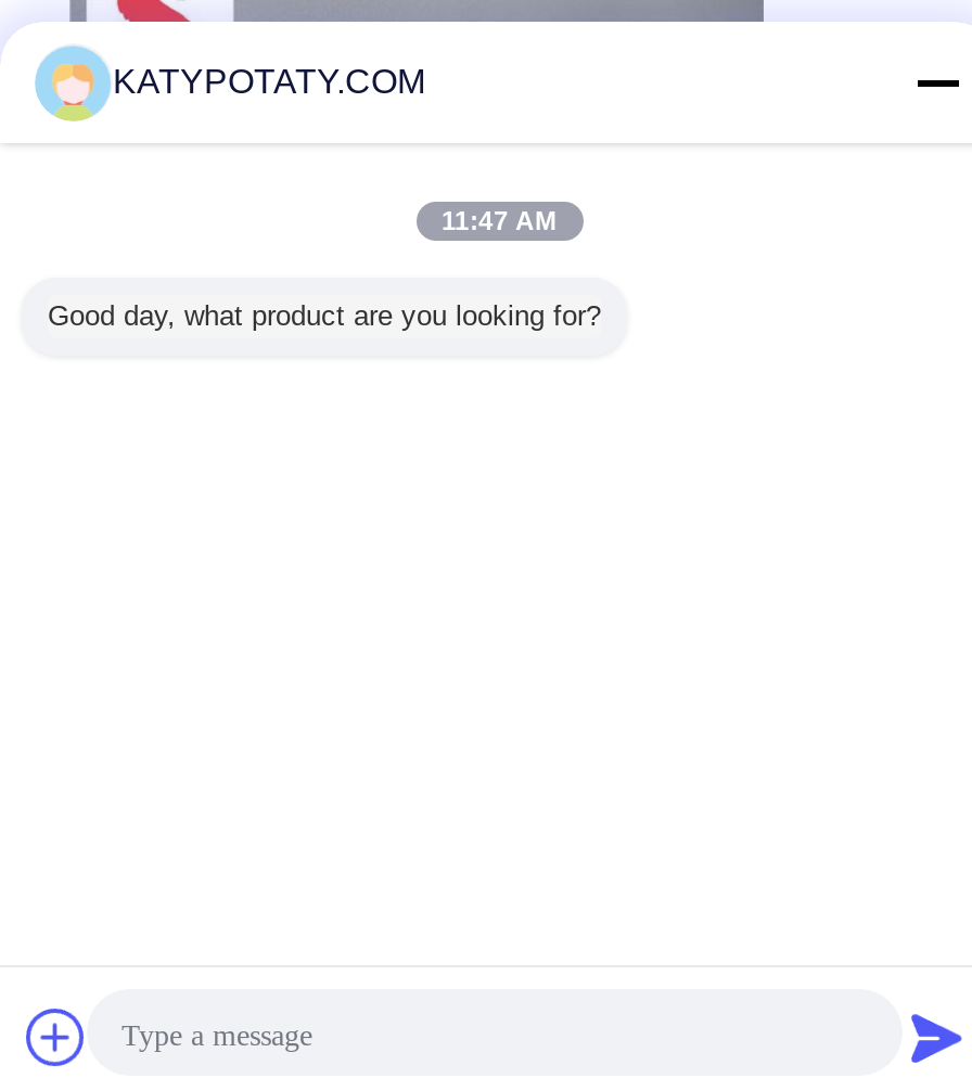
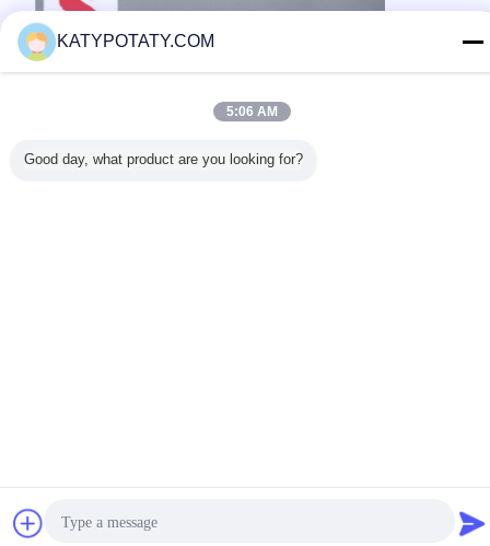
- 11:47 AM
+ 5:06 AM
